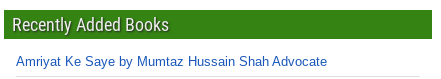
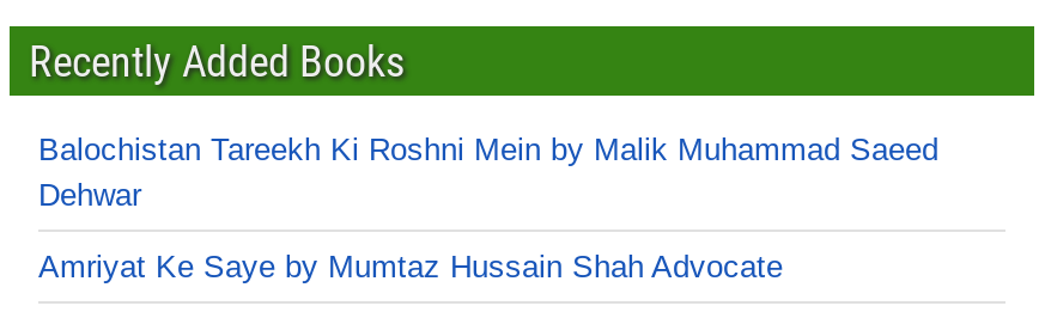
+ Balochistan Tareekh Ki Roshni Mein by Malik Muhammad Saeed
+ Dehwar
